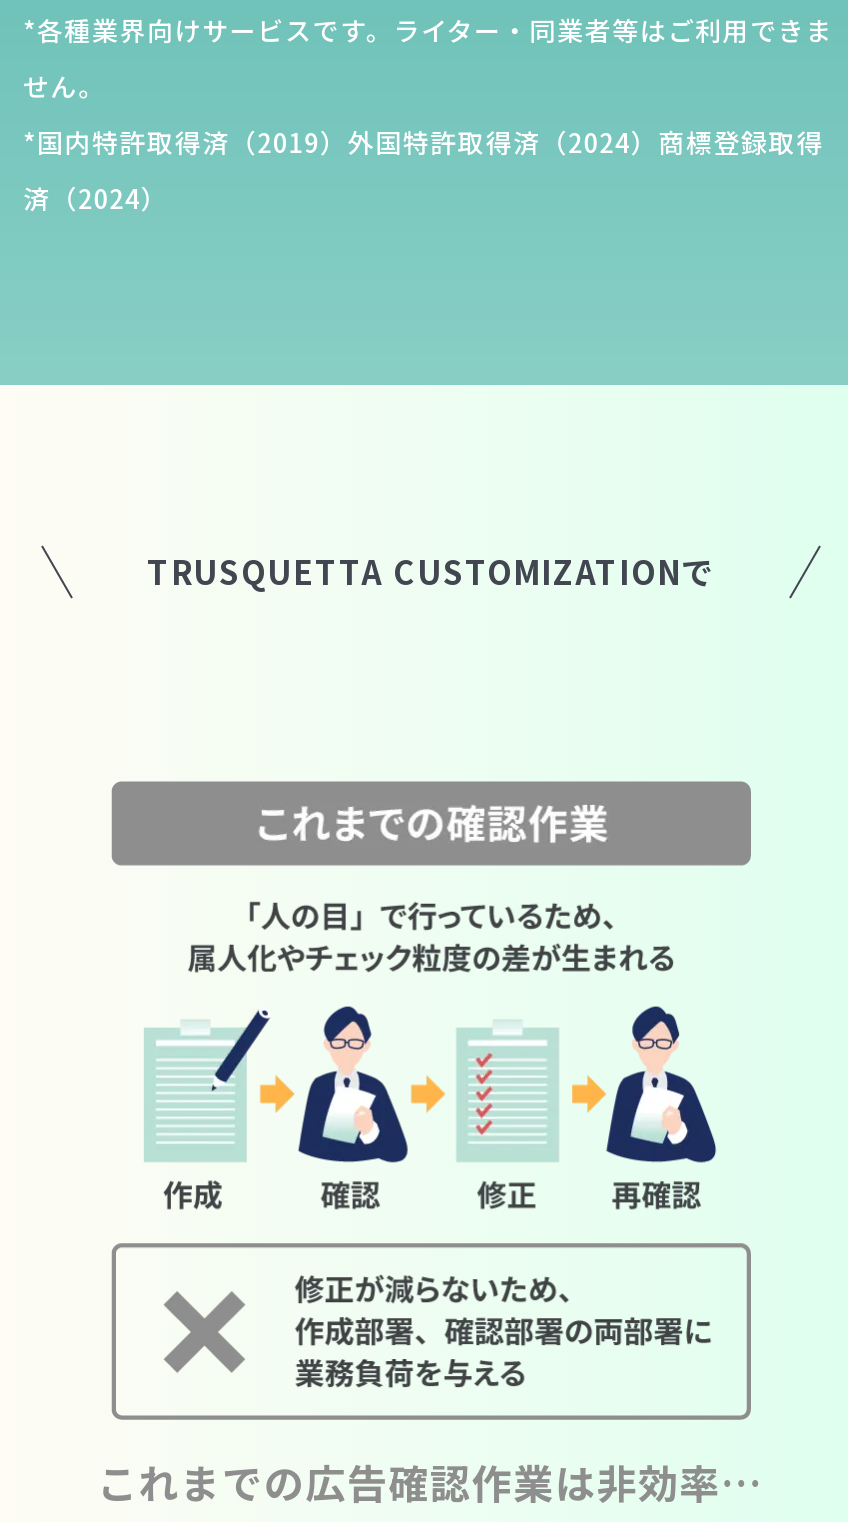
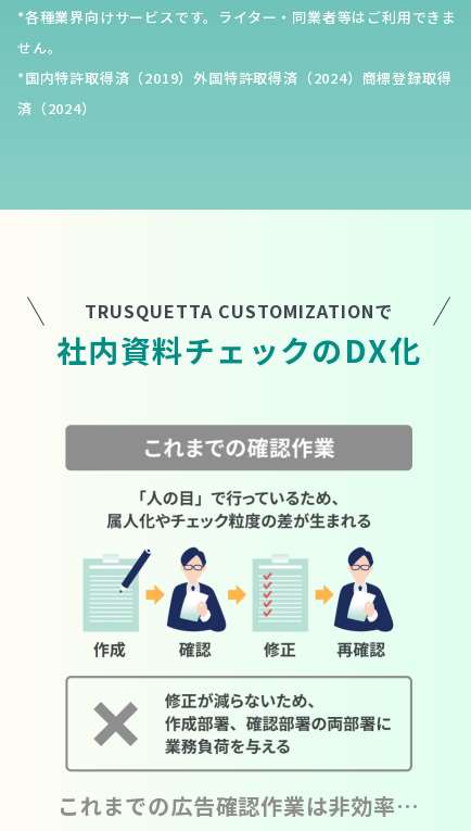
+ 社内資料チェックのDX化
